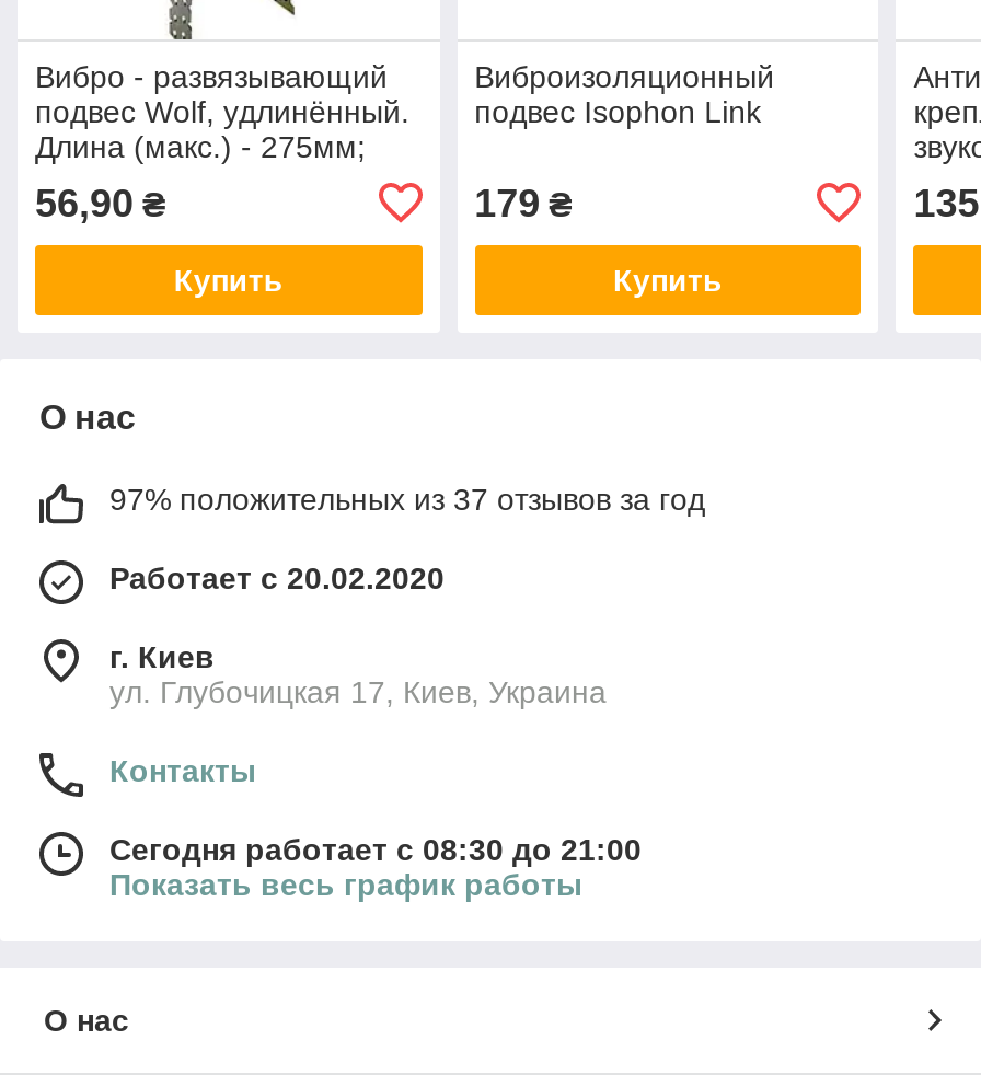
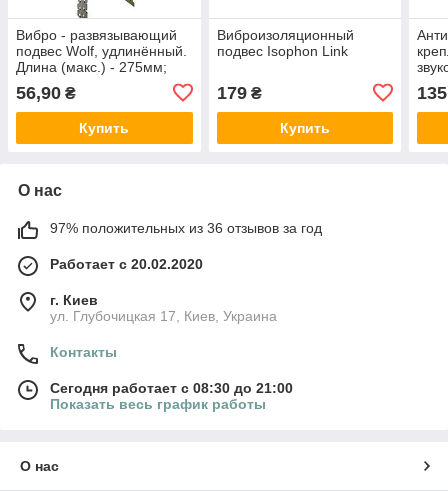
- 97% положительных из 37 отзывов за год
+ 97% положительных из 36 отзывов за год
